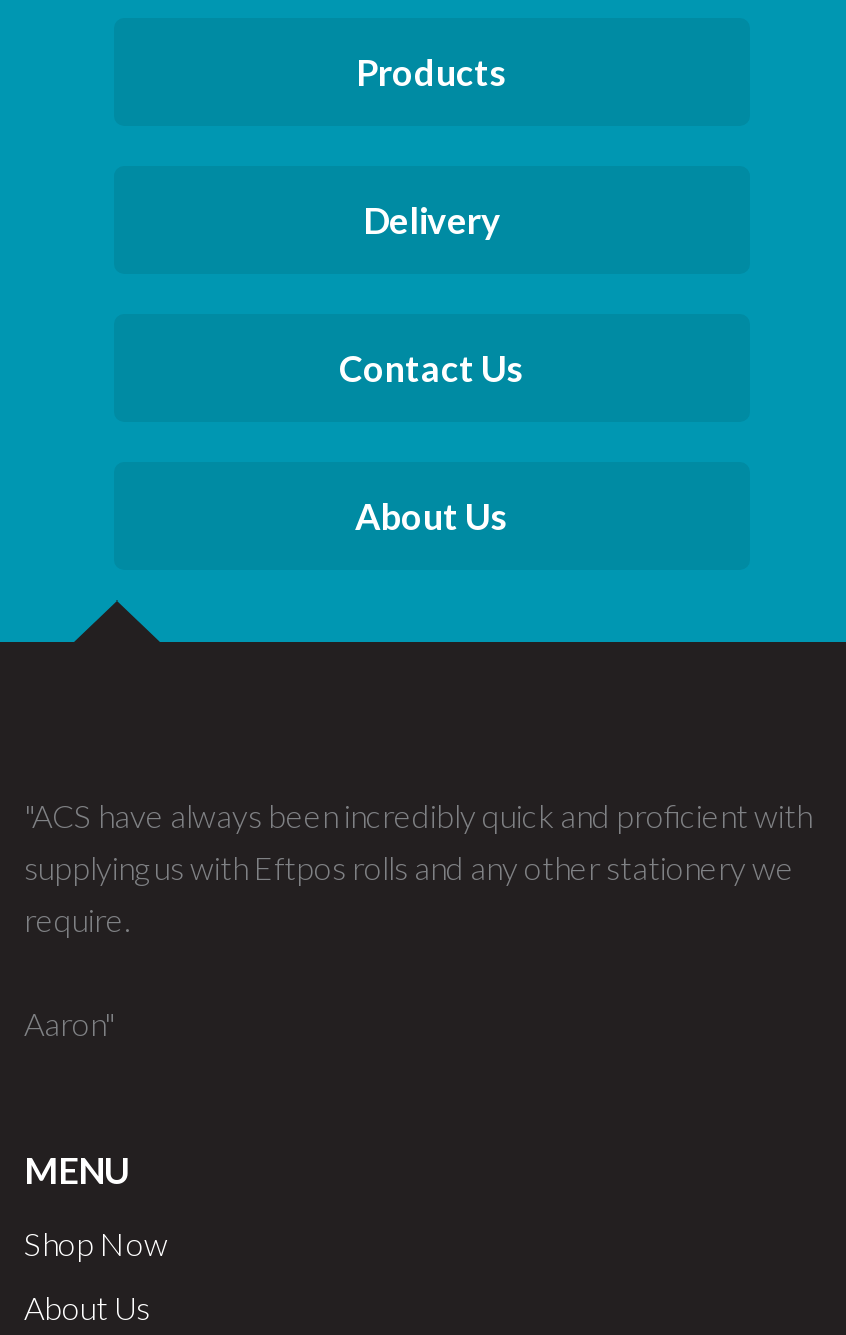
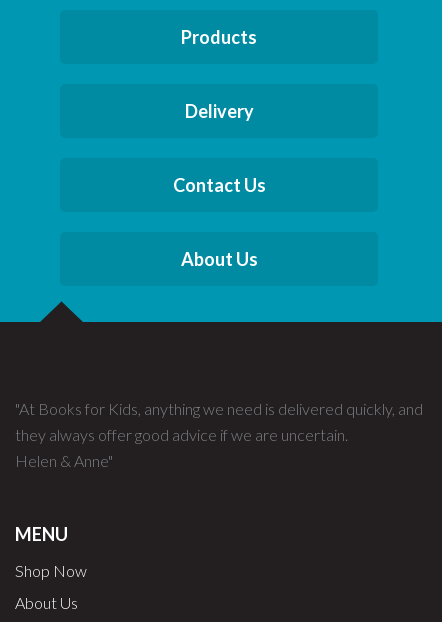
- ACS have always been incredibly quick and proficient with
- supplying us with Eftpos rolls and any other stationery we
- require.
- Aaron
+ At Books for Kids, anything we need is delivered quickly, and
+ they always offer good advice if we are uncertain.
+ Helen & Anne
